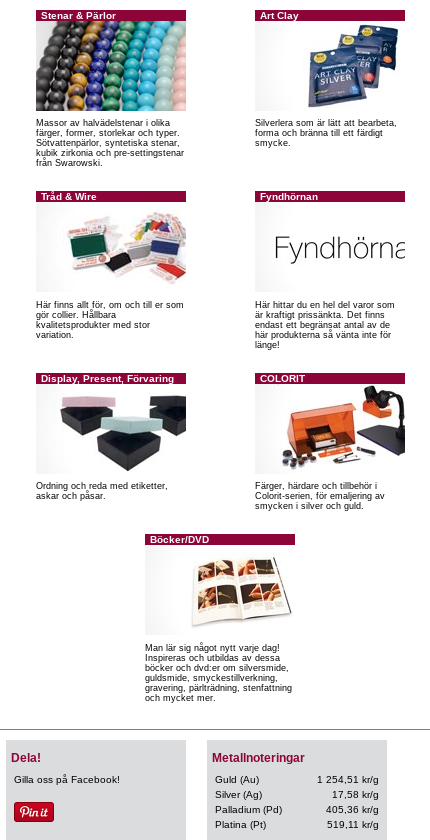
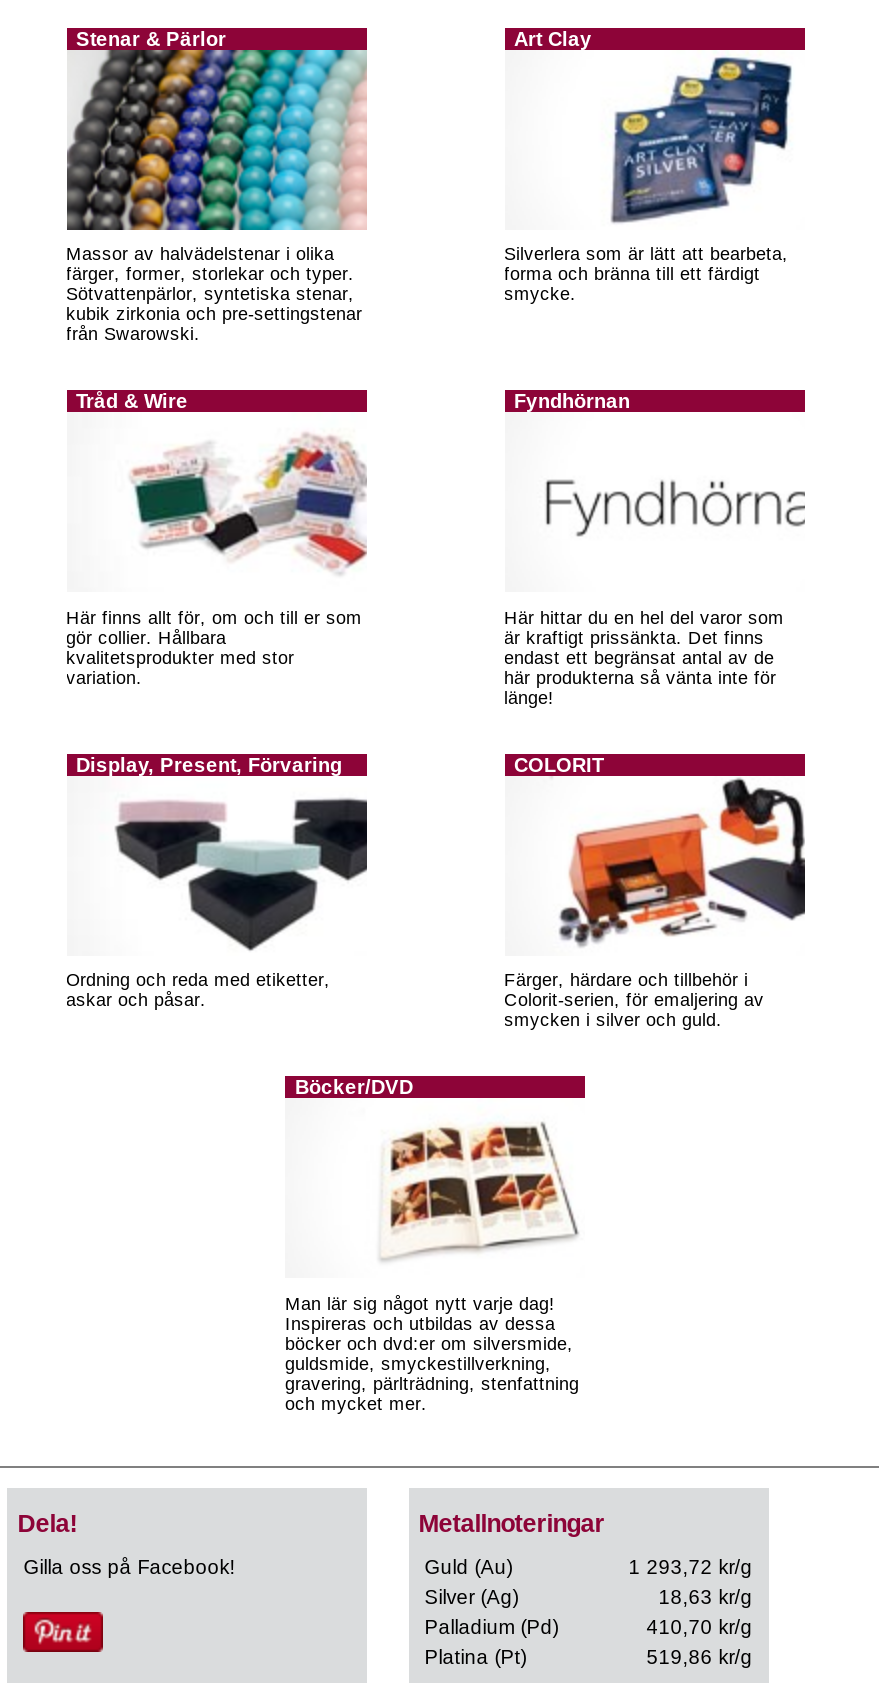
- 1 254,51 kr/g
+ 1 293,72 kr/g

- 17,58 kr/g
+ 18,63 kr/g

- 405,36 kr/g
+ 410,70 kr/g

- 519,11 kr/g
+ 519,86 kr/g
